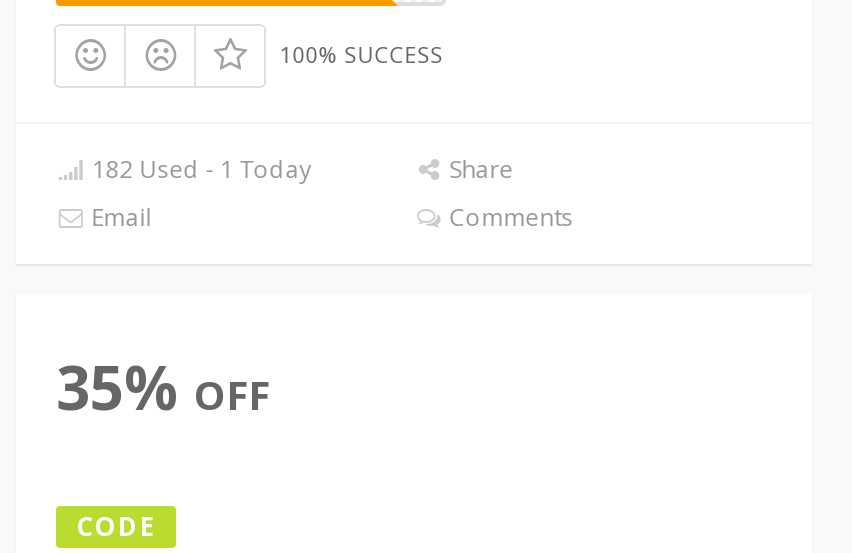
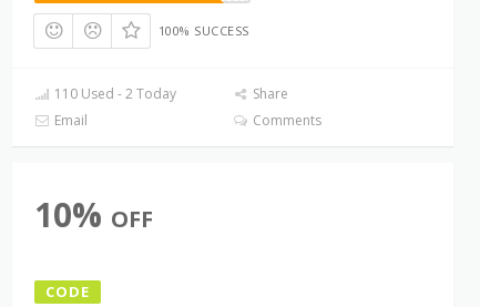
- 182 Used - 1 Today
+ 110 Used - 2 Today

- 35% OFF
+ 10% OFF
